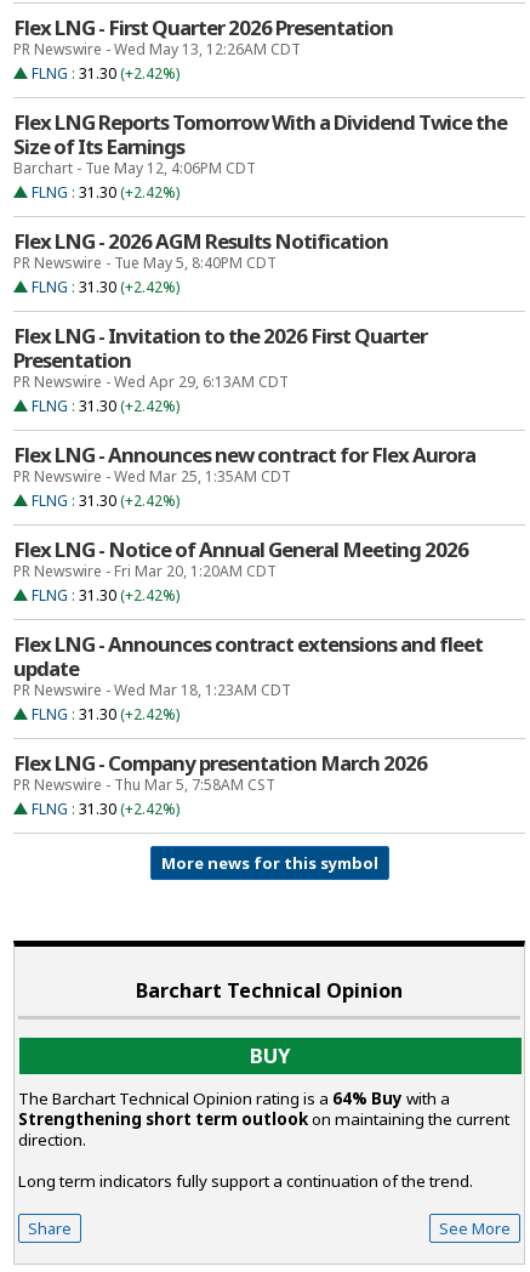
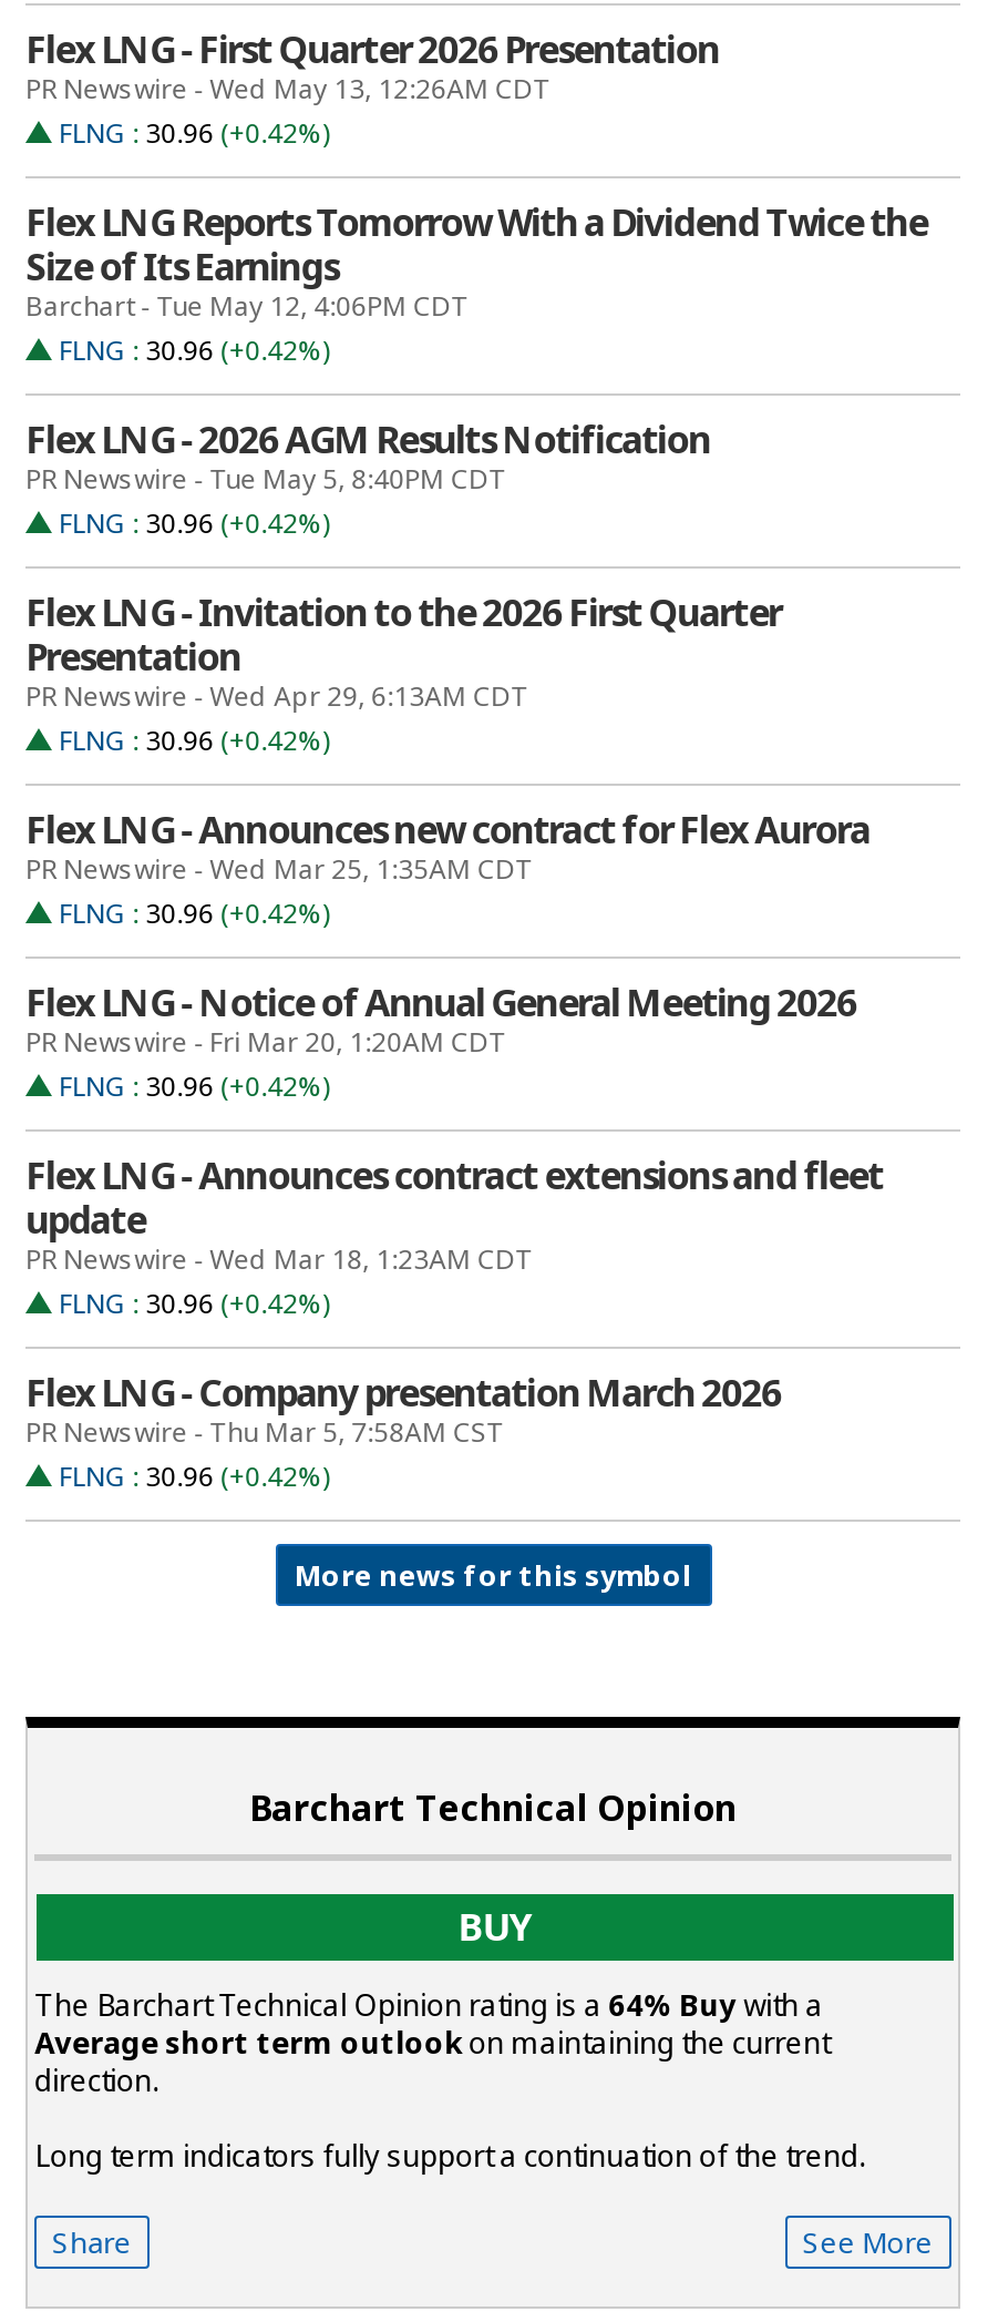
- FLNG : 31.30 (+2.42%)
+ FLNG : 30.96 (+0.42%)

- FLNG : 31.30 (+2.42%)
+ FLNG : 30.96 (+0.42%)

- FLNG : 31.30 (+2.42%)
+ FLNG : 30.96 (+0.42%)

- FLNG : 31.30 (+2.42%)
+ FLNG : 30.96 (+0.42%)

- FLNG : 31.30 (+2.42%)
+ FLNG : 30.96 (+0.42%)

- FLNG : 31.30 (+2.42%)
+ FLNG : 30.96 (+0.42%)

- FLNG : 31.30 (+2.42%)
+ FLNG : 30.96 (+0.42%)

- FLNG : 31.30 (+2.42%)
+ FLNG : 30.96 (+0.42%)

- Strengthening short term outlookon maintaining the current
+ Average short term outlookon maintaining the current
